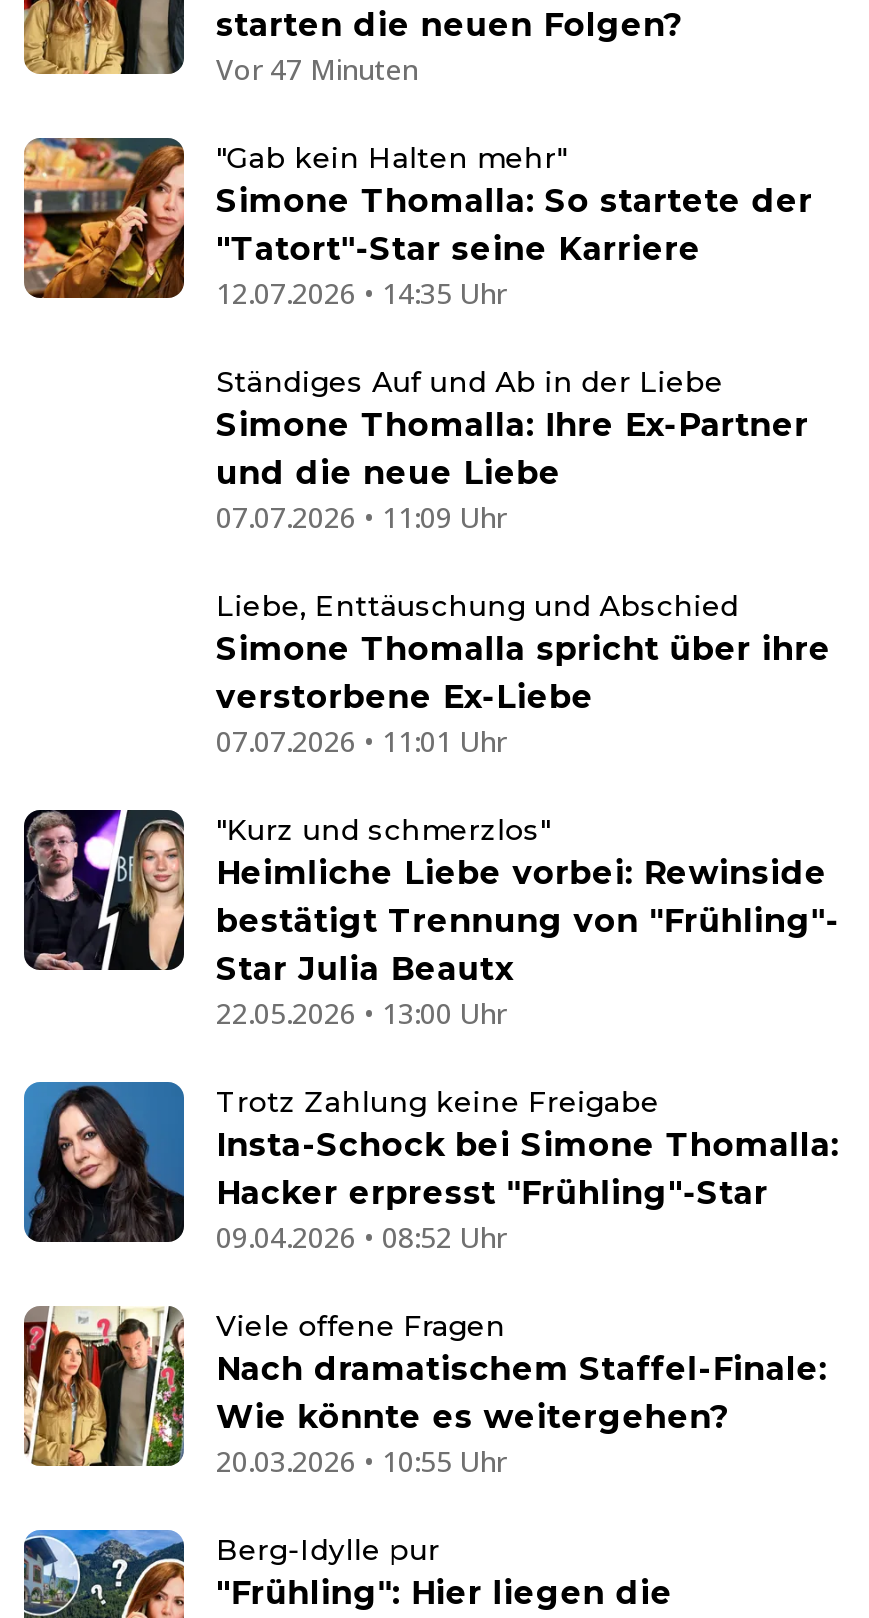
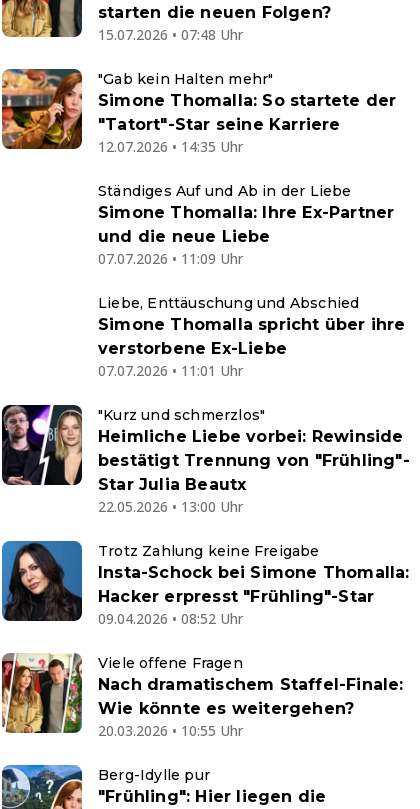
- Vor 47 Minuten
+ 15.07.2026 • 07:48 Uhr
